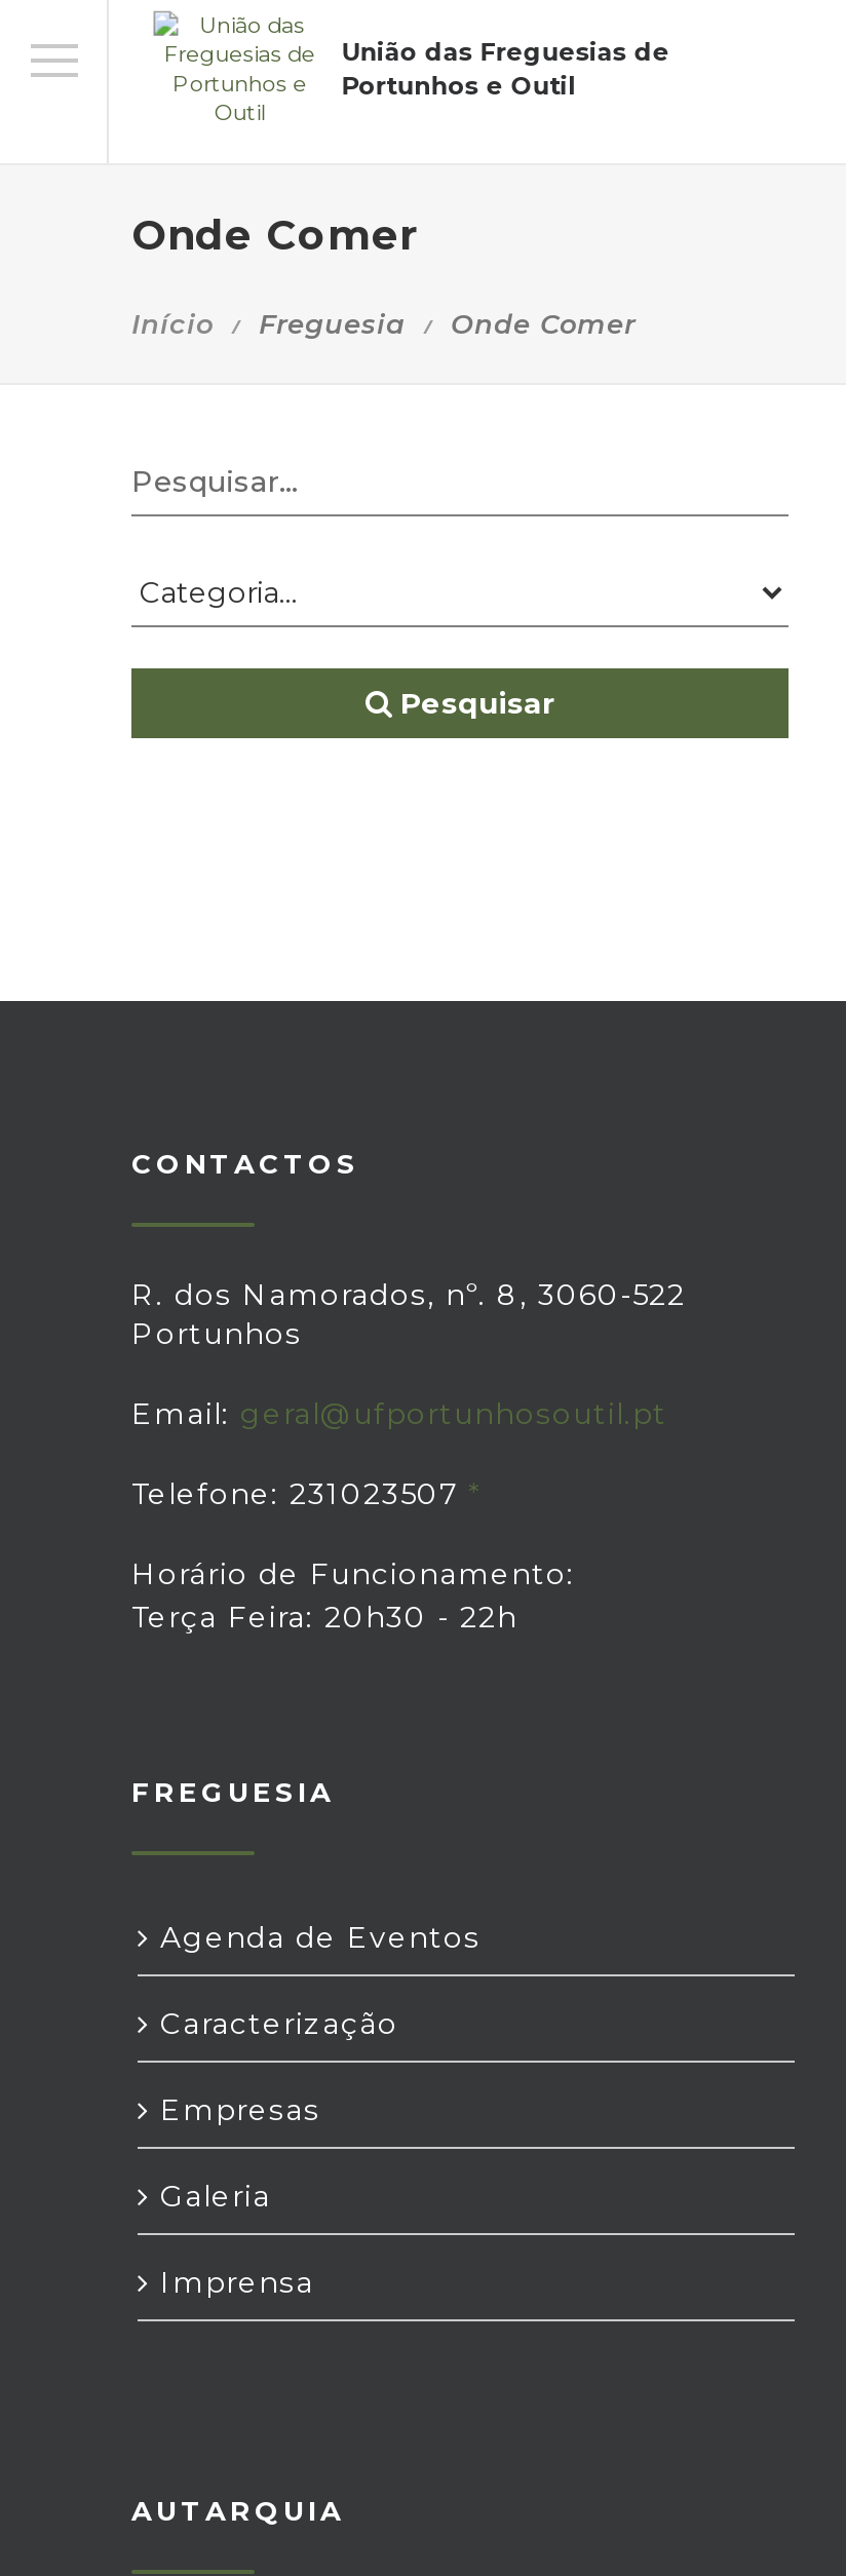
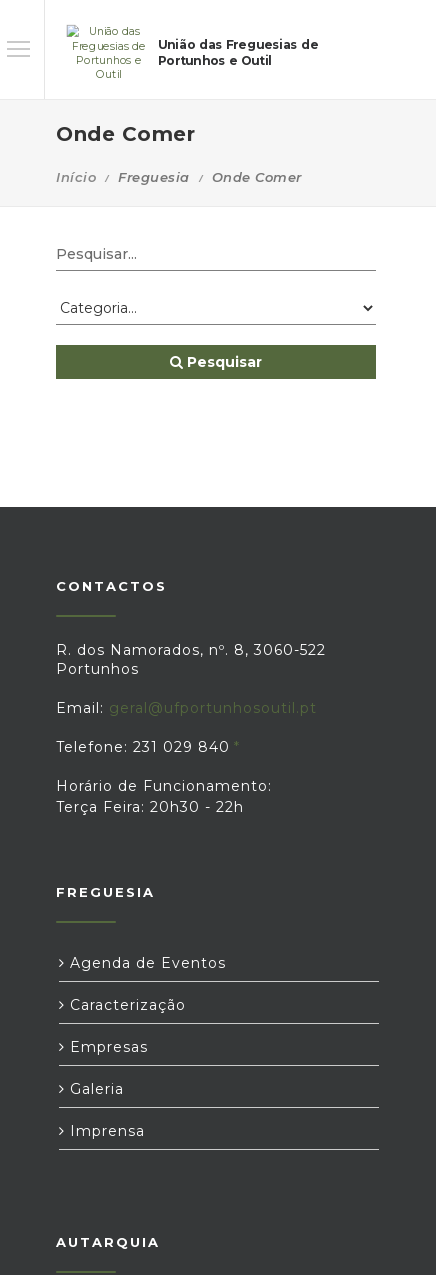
- Telefone: 231023507
+ Telefone: 231 029 840
